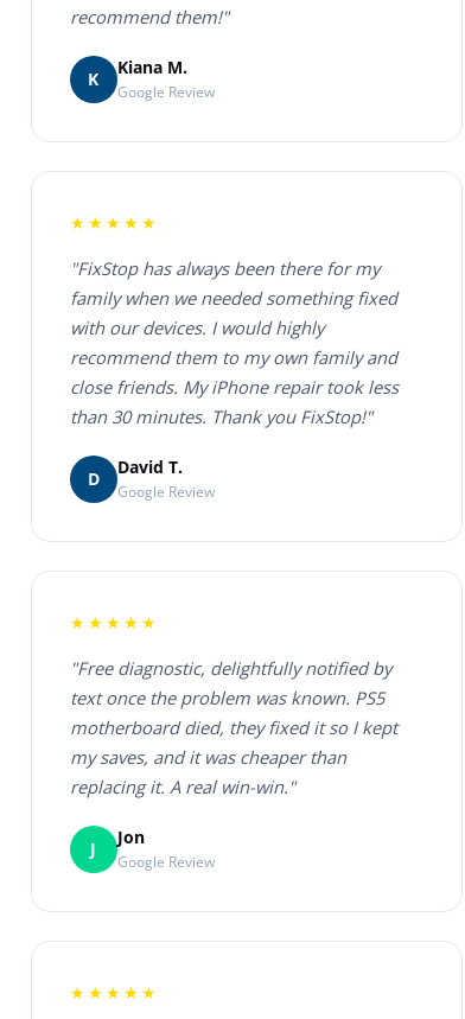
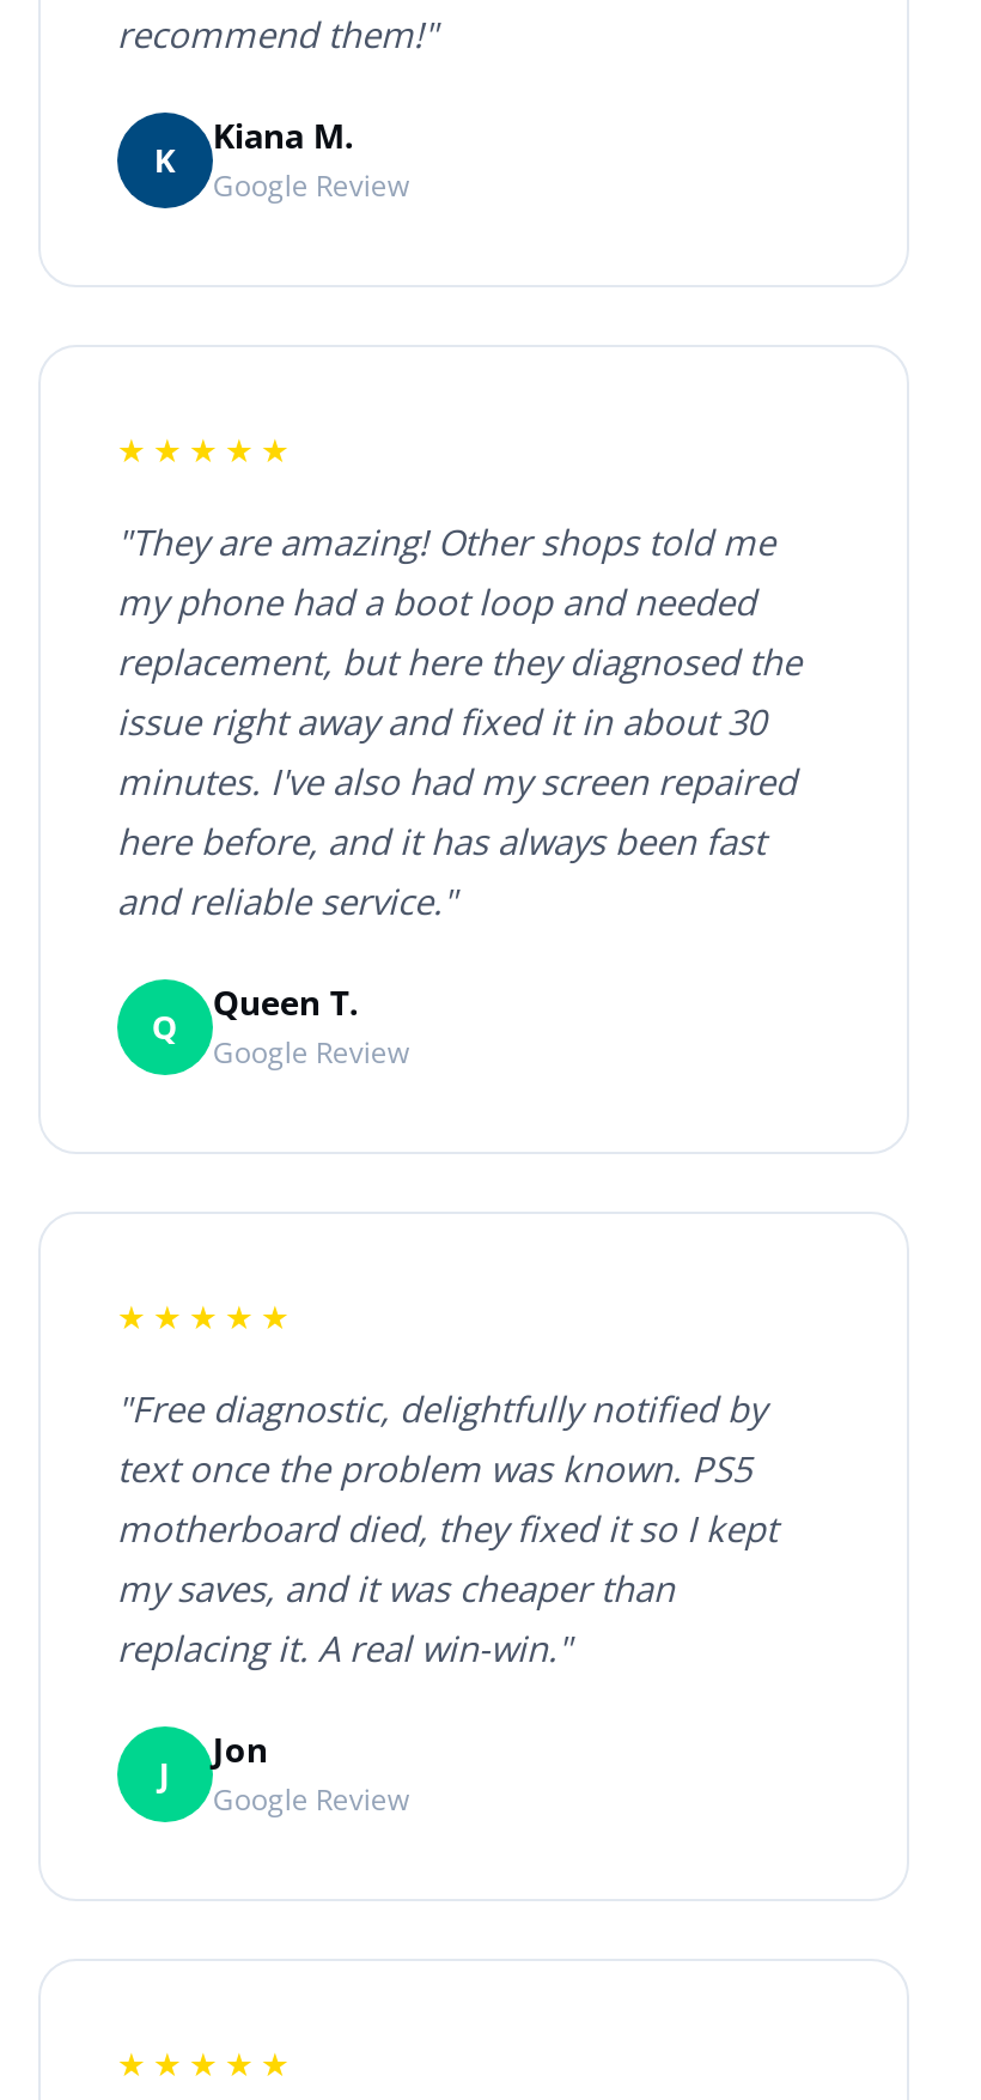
- "FixStop has always been there for my
- family when we needed something fixed
- with our devices. I would highly
- recommend them to my own family and
- close friends. My iPhone repair took less
- than 30 minutes. Thank you FixStop!"
+ "They are amazing! Other shops told me
+ my phone had a boot loop and needed
+ replacement, but here they diagnosed the
+ issue right away and fixed it in about 30
+ minutes. I've also had my screen repaired
+ here before, and it has always been fast
+ and reliable service."

- David T.
+ Queen T.

- D
+ Q
